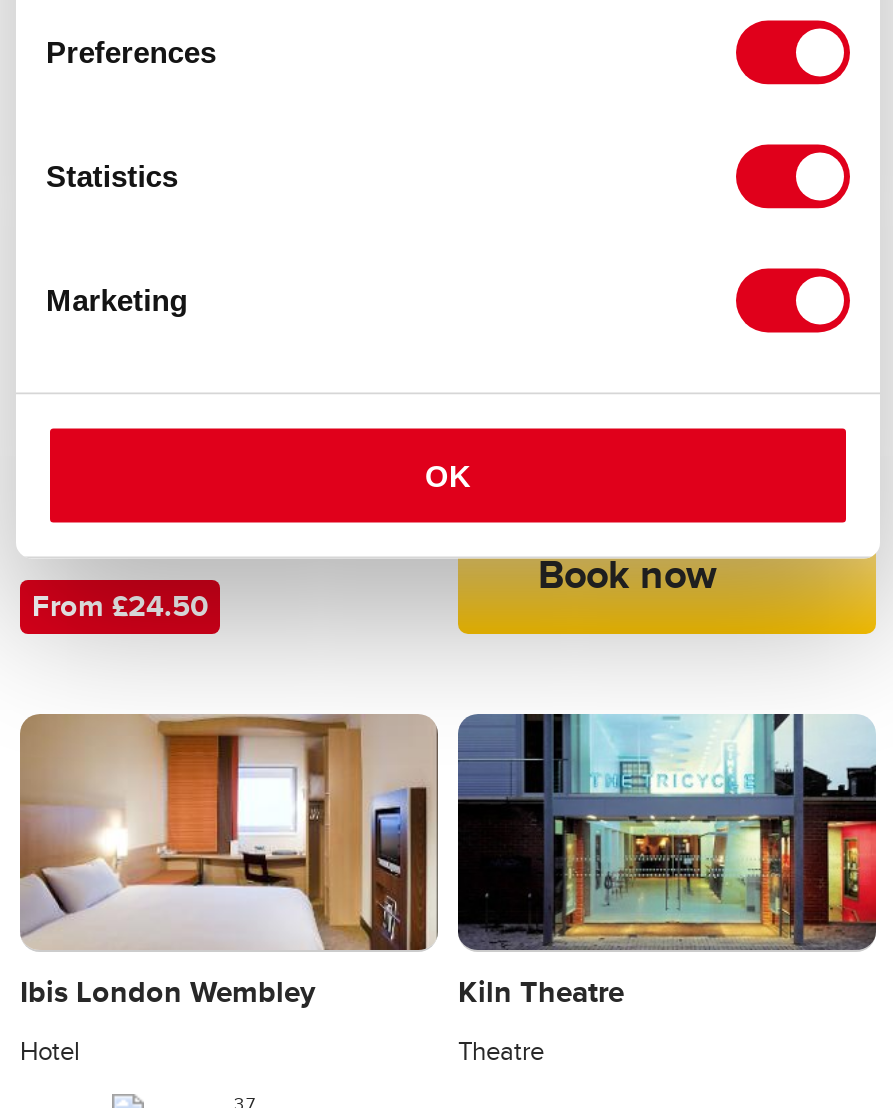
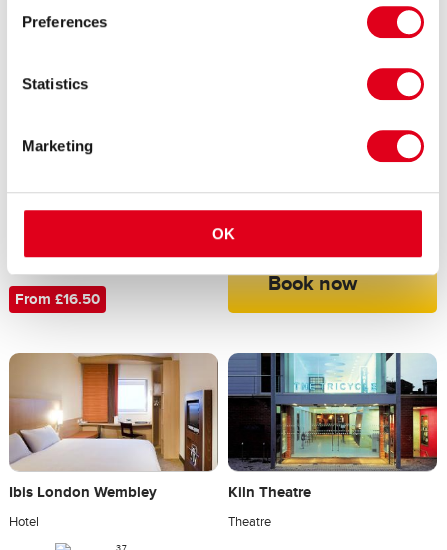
- From £24.50
+ From £16.50
